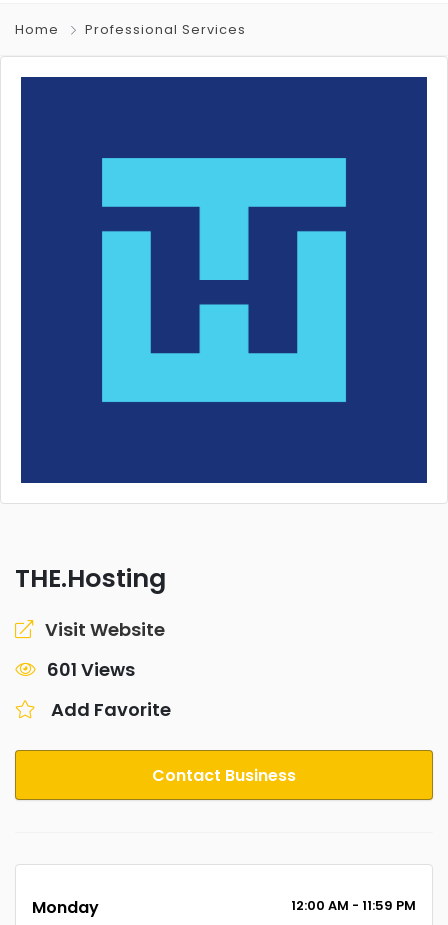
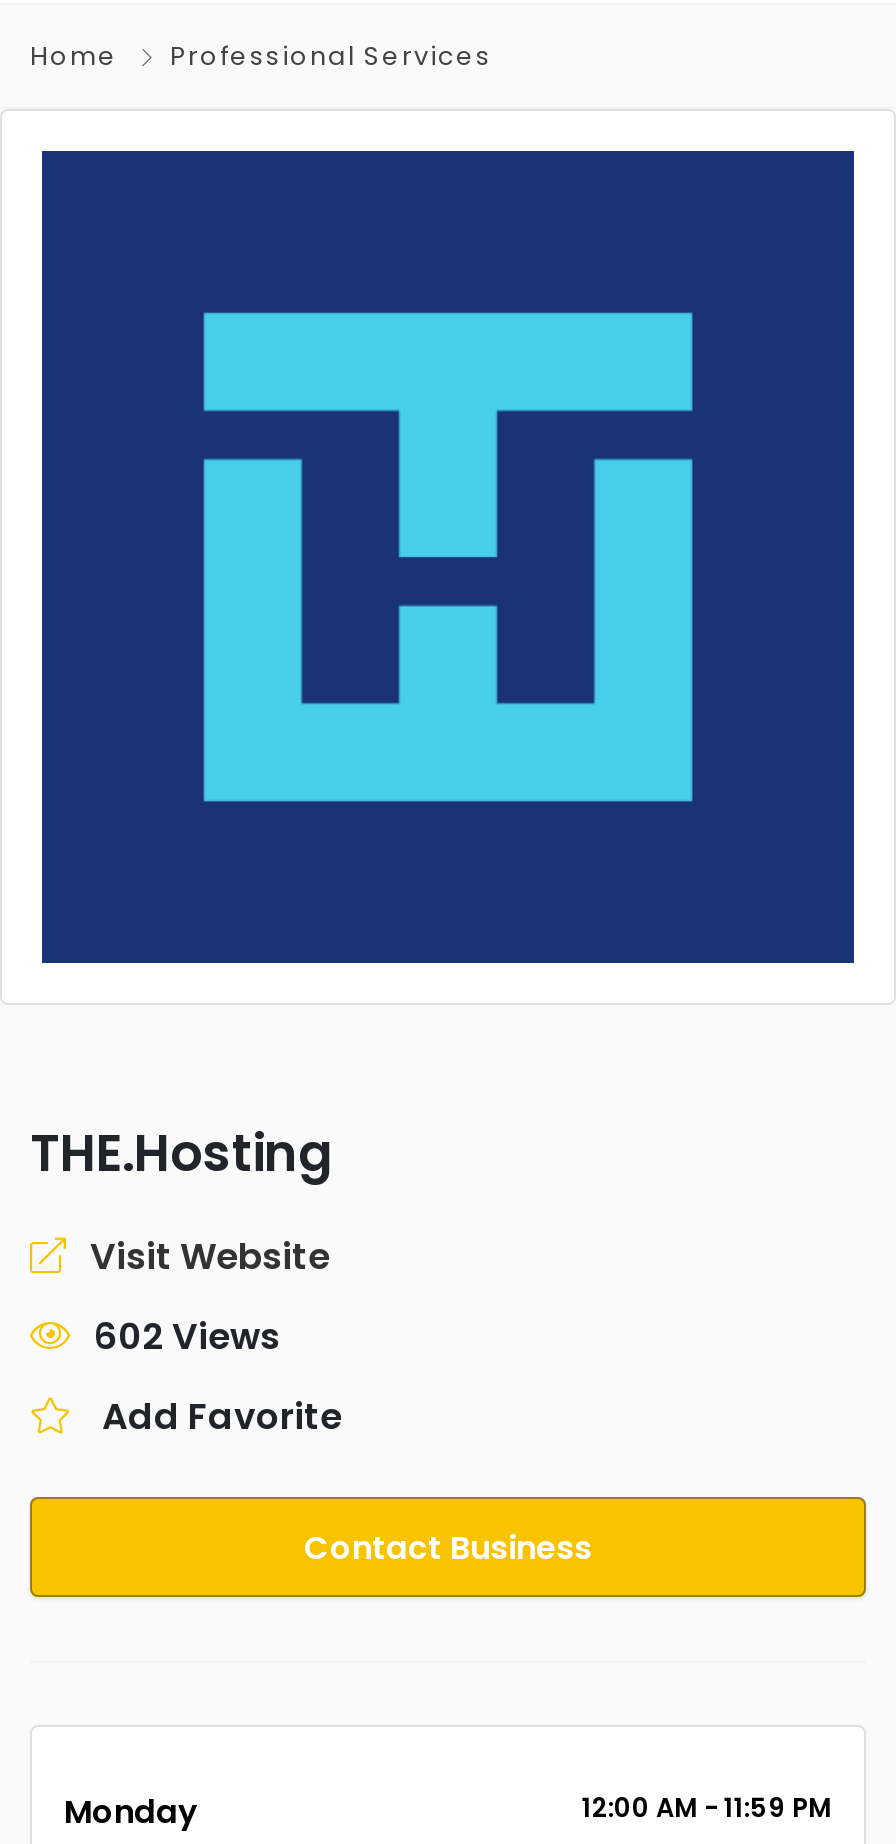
- 601 Views
+ 602 Views
